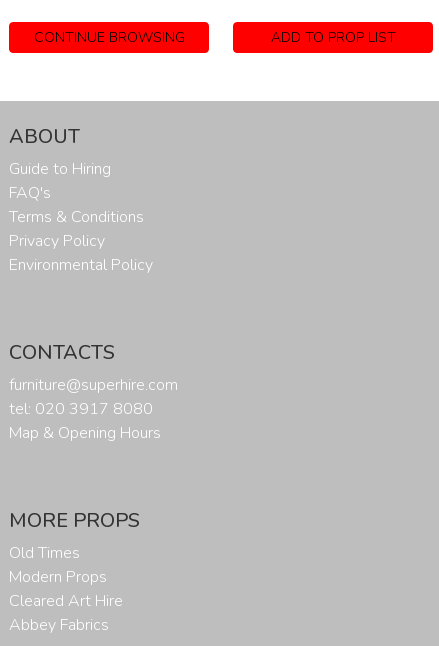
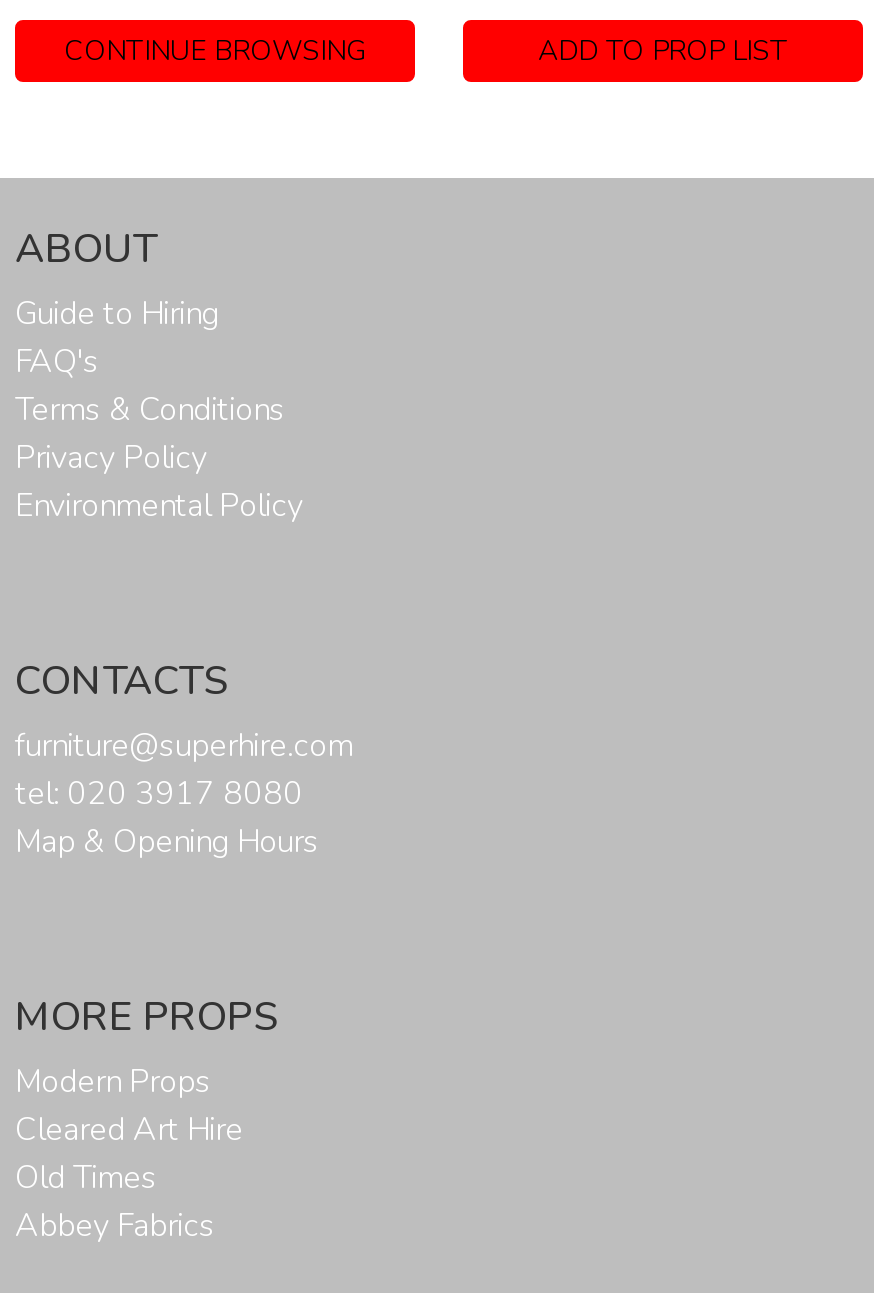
moved down: Old Times

moved up: Modern Props | Cleared Art Hire
